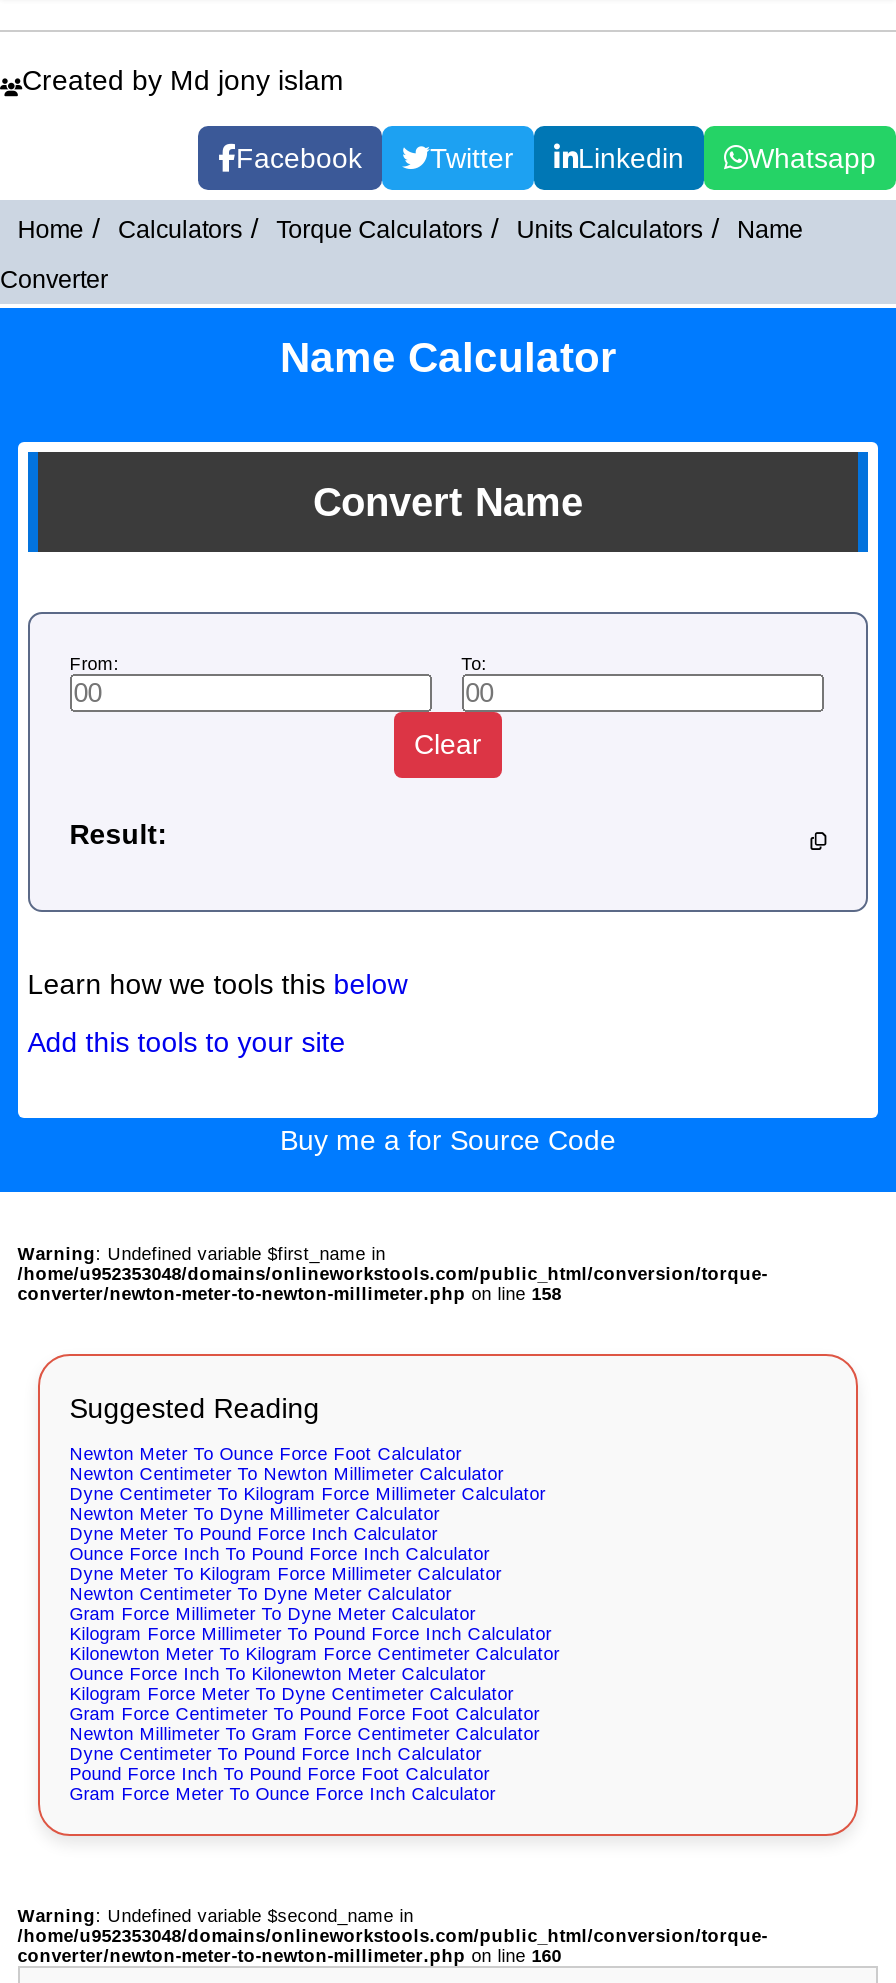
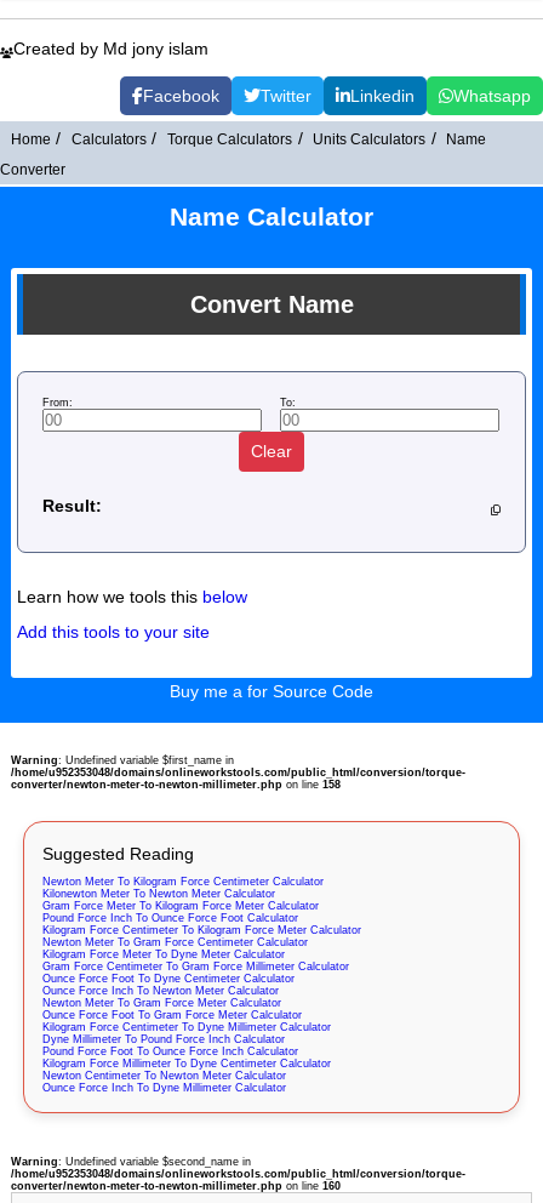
- Newton Meter To Ounce Force Foot Calculator
- Newton Centimeter To Newton Millimeter Calculator
- Dyne Centimeter To Kilogram Force Millimeter Calculator
- Newton Meter To Dyne Millimeter Calculator
- Dyne Meter To Pound Force Inch Calculator
- Ounce Force Inch To Pound Force Inch Calculator
- Dyne Meter To Kilogram Force Millimeter Calculator
- Newton Centimeter To Dyne Meter Calculator
- Gram Force Millimeter To Dyne Meter Calculator
- Kilogram Force Millimeter To Pound Force Inch Calculator
- Kilonewton Meter To Kilogram Force Centimeter Calculator
- Ounce Force Inch To Kilonewton Meter Calculator
- Kilogram Force Meter To Dyne Centimeter Calculator
- Gram Force Centimeter To Pound Force Foot Calculator
- Newton Millimeter To Gram Force Centimeter Calculator
- Dyne Centimeter To Pound Force Inch Calculator
- Pound Force Inch To Pound Force Foot Calculator
- Gram Force Meter To Ounce Force Inch Calculator
+ Newton Meter To Kilogram Force Centimeter Calculator
+ Kilonewton Meter To Newton Meter Calculator
+ Gram Force Meter To Kilogram Force Meter Calculator
+ Pound Force Inch To Ounce Force Foot Calculator
+ Kilogram Force Centimeter To Kilogram Force Meter Calculator
+ Newton Meter To Gram Force Centimeter Calculator
+ Kilogram Force Meter To Dyne Meter Calculator
+ Gram Force Centimeter To Gram Force Millimeter Calculator
+ Ounce Force Foot To Dyne Centimeter Calculator
+ Ounce Force Inch To Newton Meter Calculator
+ Newton Meter To Gram Force Meter Calculator
+ Ounce Force Foot To Gram Force Meter Calculator
+ Kilogram Force Centimeter To Dyne Millimeter Calculator
+ Dyne Millimeter To Pound Force Inch Calculator
+ Pound Force Foot To Ounce Force Inch Calculator
+ Kilogram Force Millimeter To Dyne Centimeter Calculator
+ Newton Centimeter To Newton Meter Calculator
+ Ounce Force Inch To Dyne Millimeter Calculator
